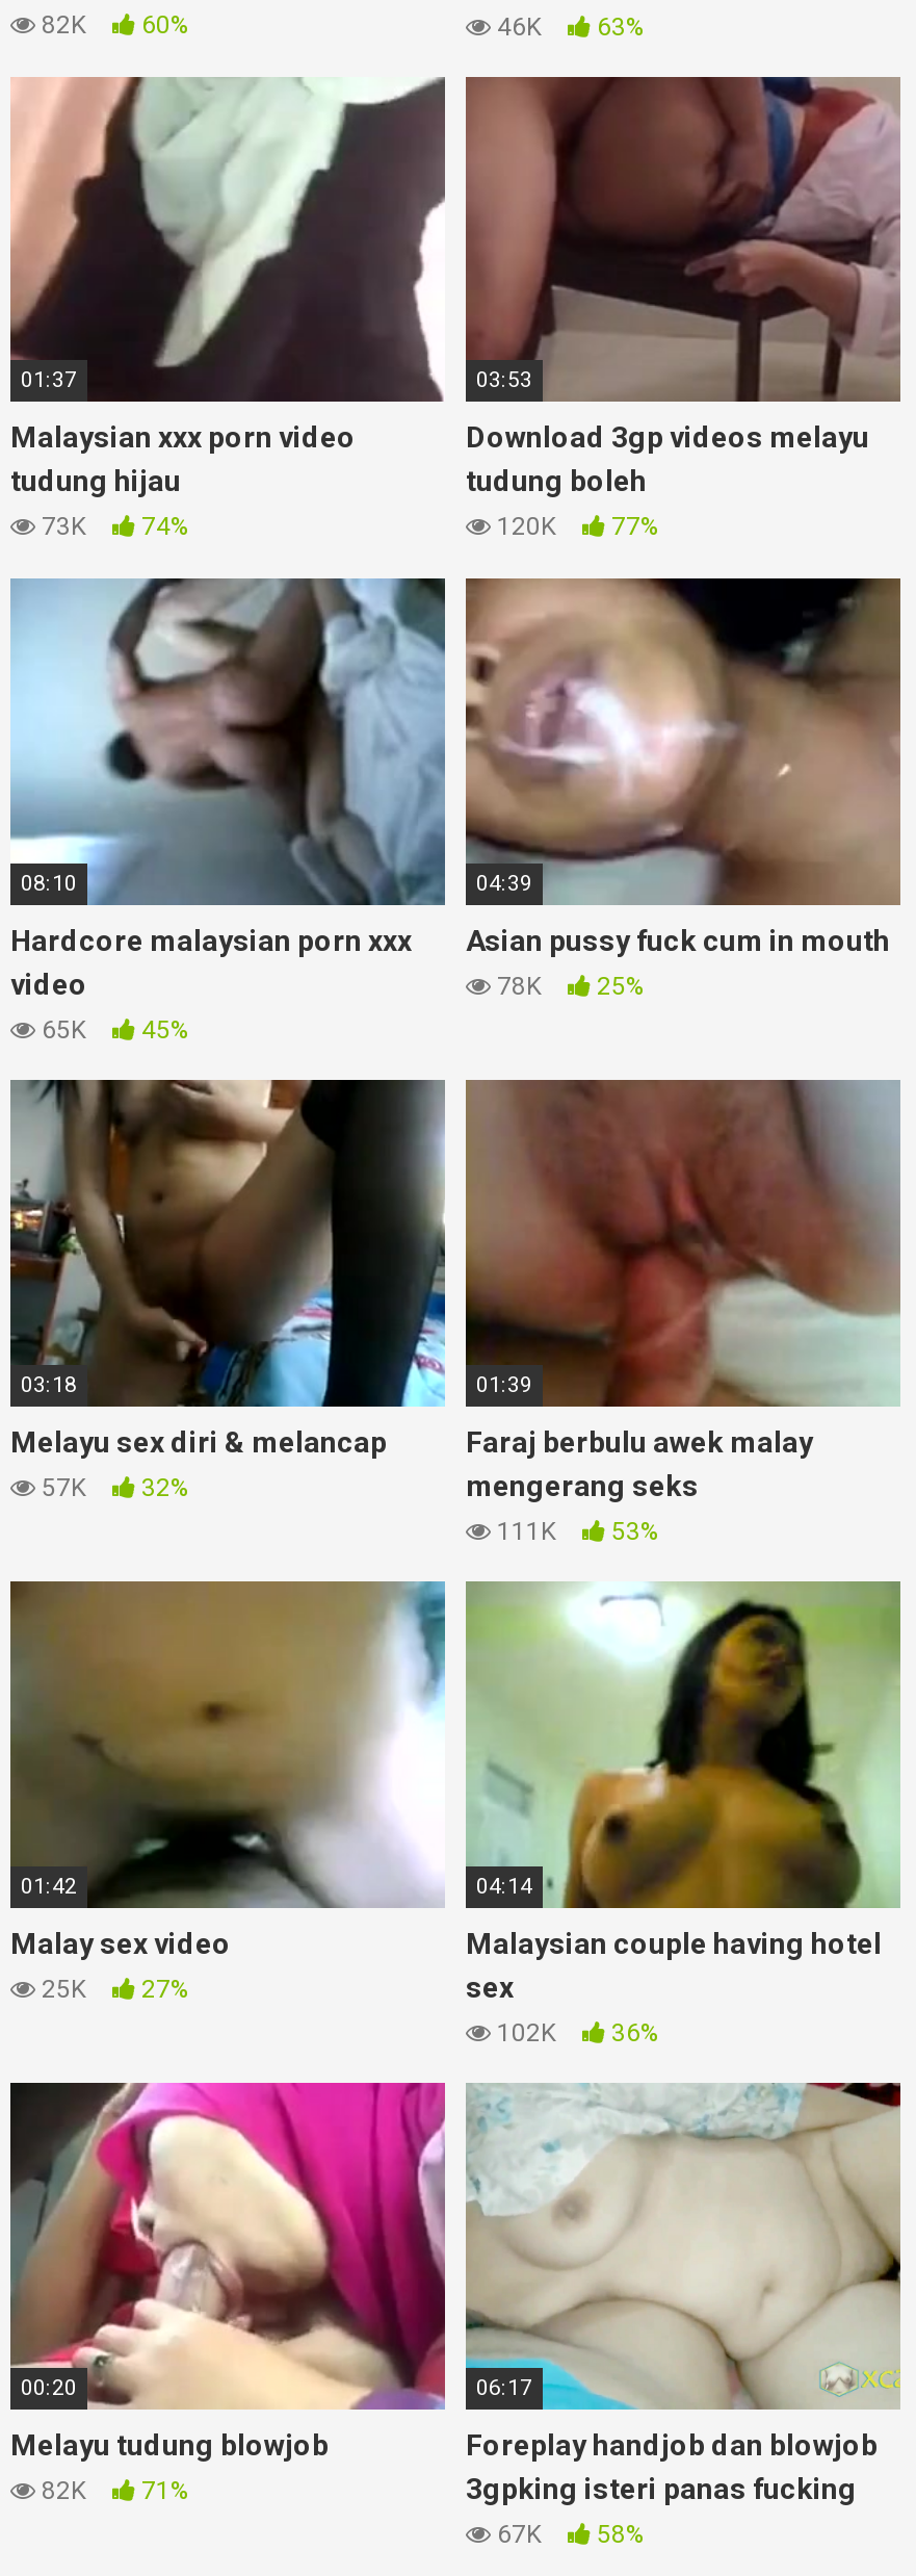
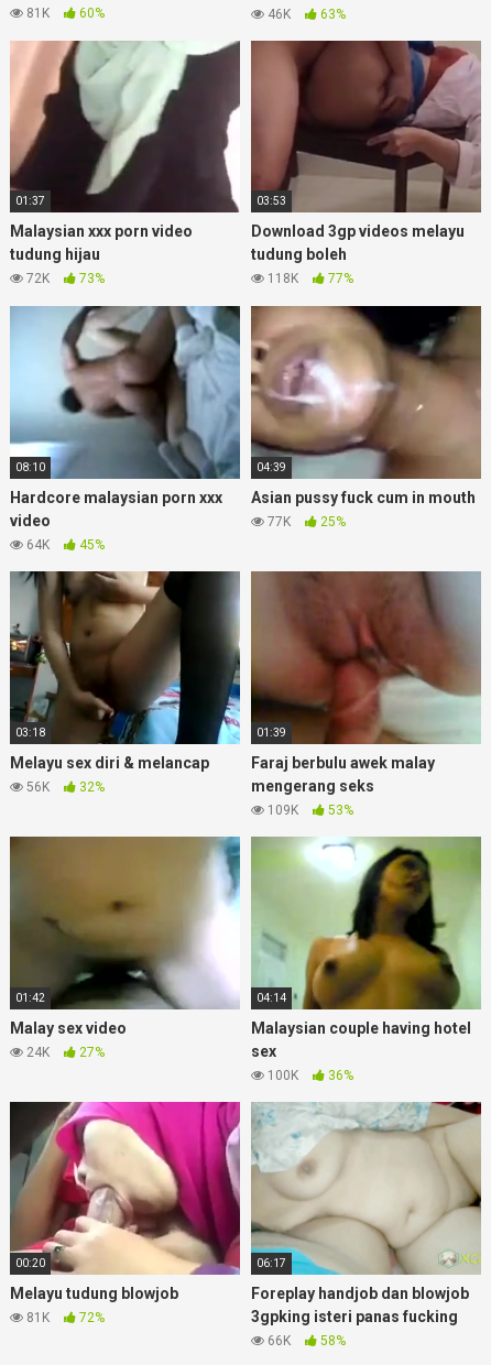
- 82K 60%
+ 81K 60%

- 73K
- 74%
+ 72K
+ 73%

- 120K 77%
+ 118K 77%

- 78K 25%
+ 77K 25%

- 65K 45%
+ 64K 45%

- 57K 32%
+ 56K 32%

- 111K 53%
+ 109K 53%

- 25K
+ 24K

- 102K 36%
+ 100K 36%

- 82K
- 71%
+ 81K
+ 72%

- 67K 58%
+ 66K 58%
